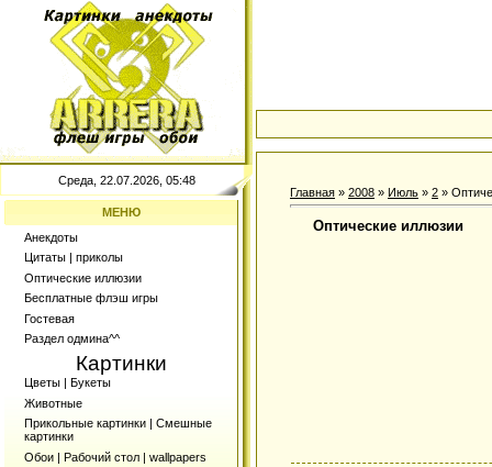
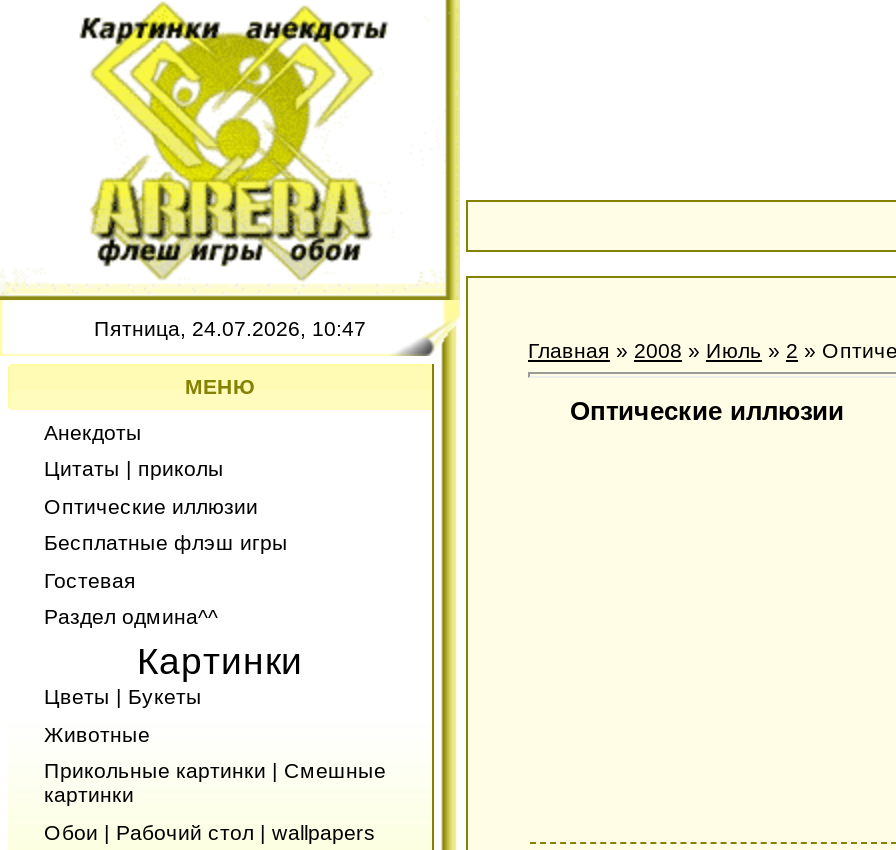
- Среда, 22.07.2026, 05:48
+ Пятница, 24.07.2026, 10:47
